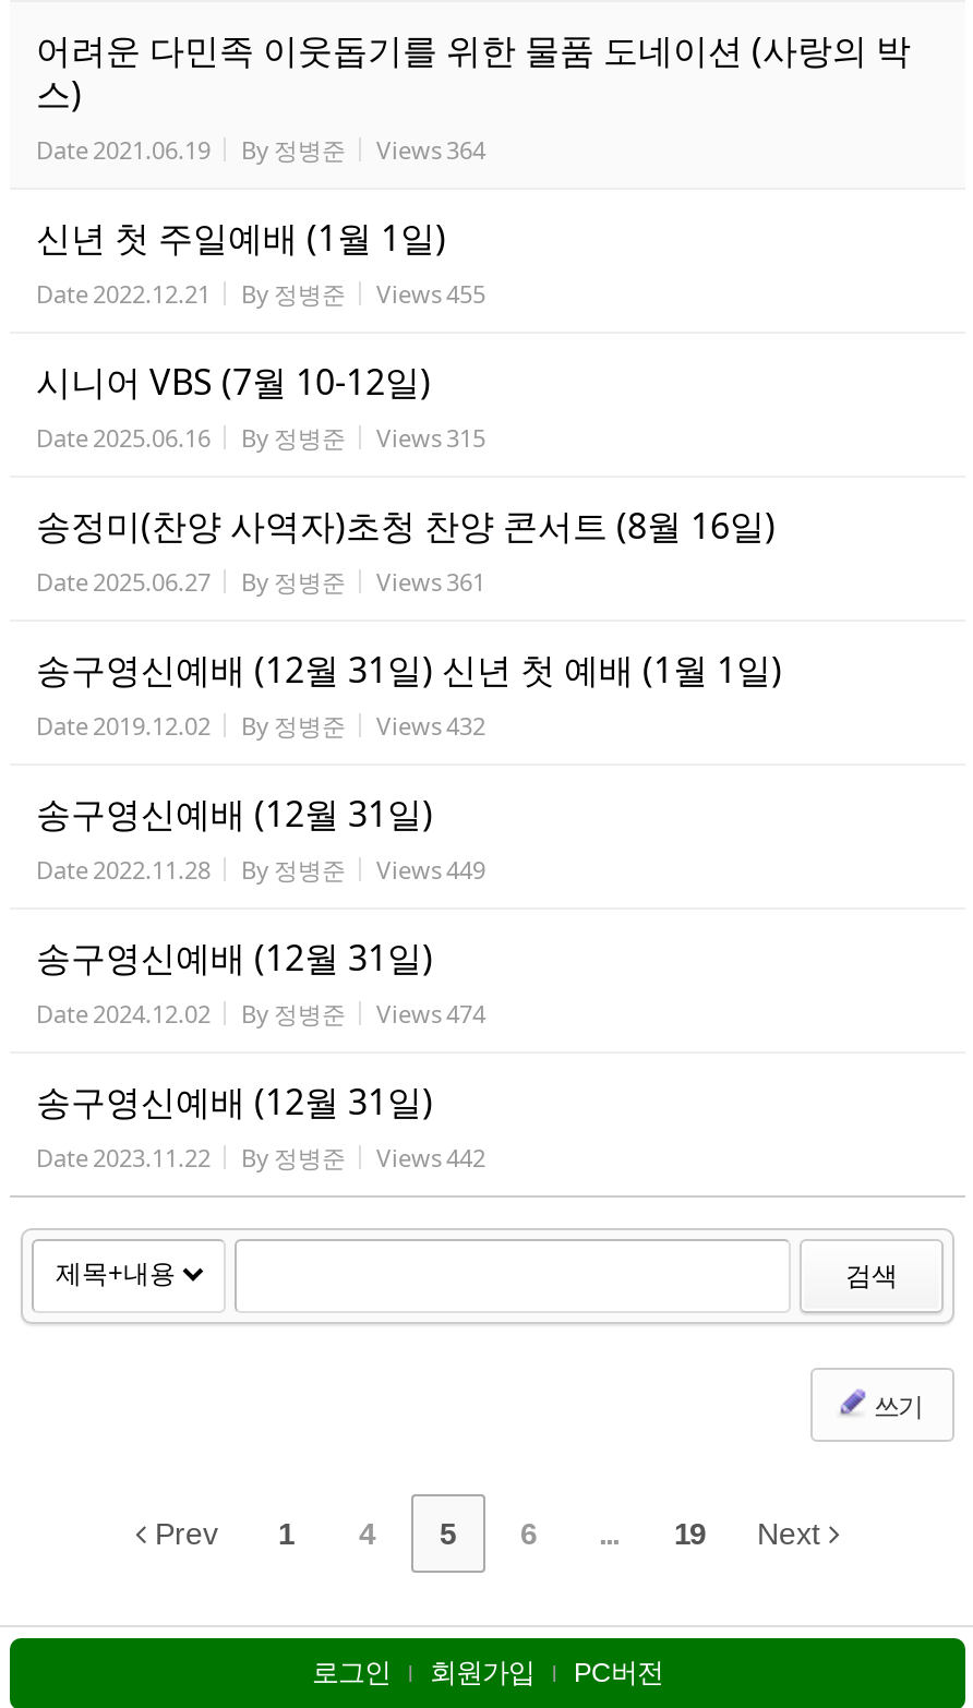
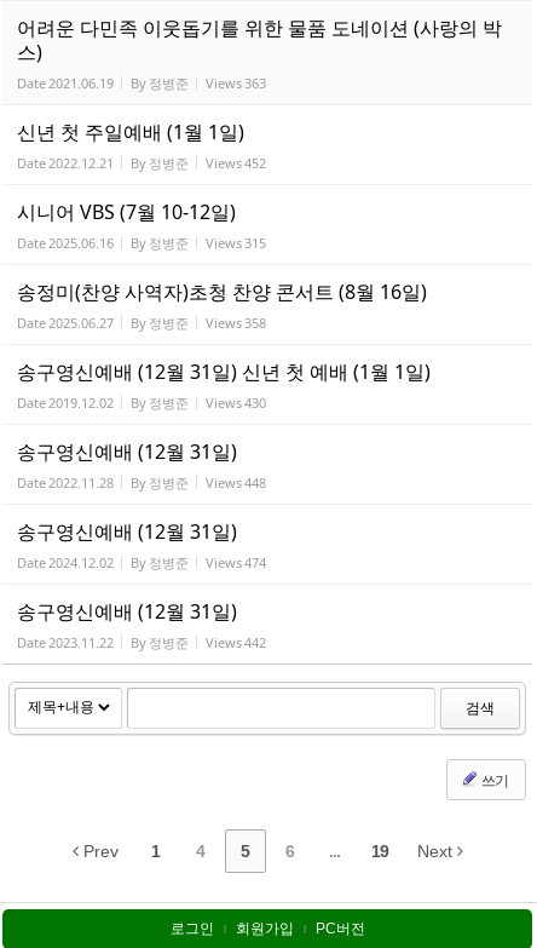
- Date 2021.06.19 By 정병준 Views 364
+ Date 2021.06.19 By 정병준 Views 363

- Date 2022.12.21 By 정병준 Views 455
+ Date 2022.12.21 By 정병준 Views 452

- Date 2025.06.27 By 정병준 Views 361
+ Date 2025.06.27 By 정병준 Views 358

- Date 2019.12.02 By 정병준 Views 432
+ Date 2019.12.02 By 정병준 Views 430

- Date 2022.11.28 By 정병준 Views 449
+ Date 2022.11.28 By 정병준 Views 448
